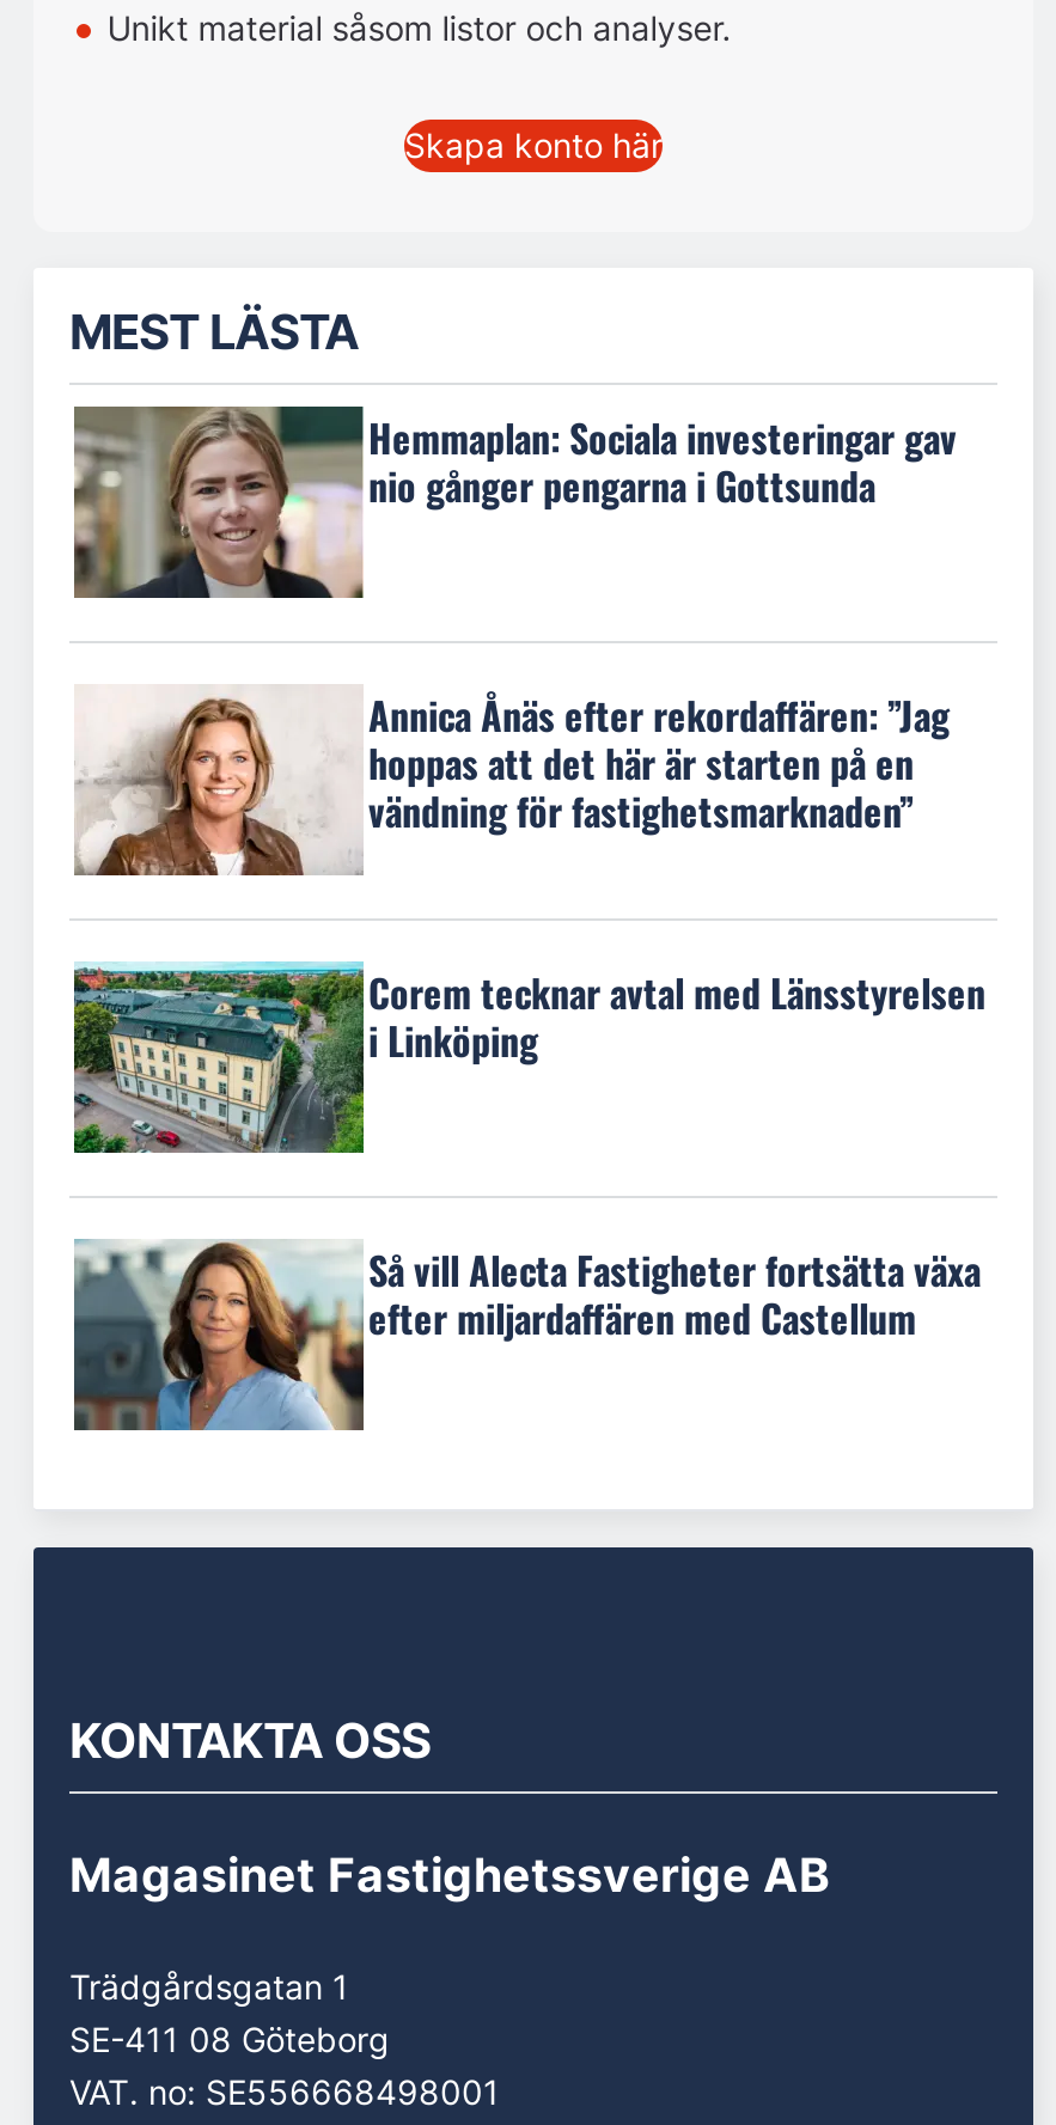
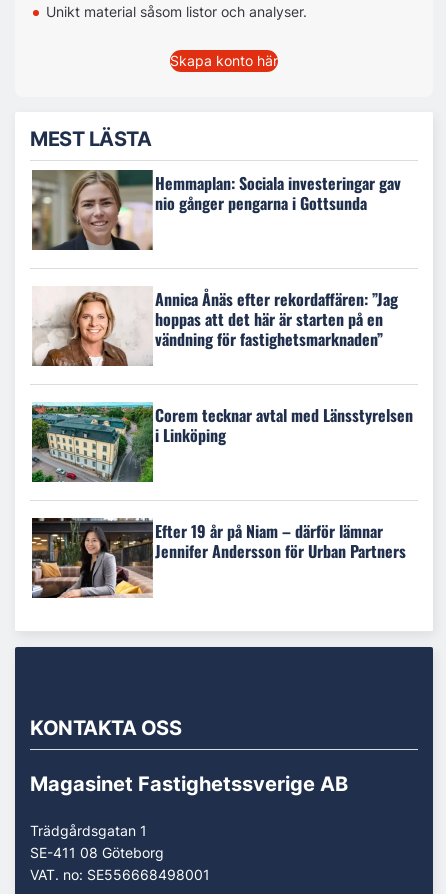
- [image]
- Så vill Alecta Fastigheter fortsätta växa
- efter miljardaffären med Castellum
+ [image]
+ Efter 19 år på Niam – därför lämnar
+ Jennifer Andersson för Urban Partners
